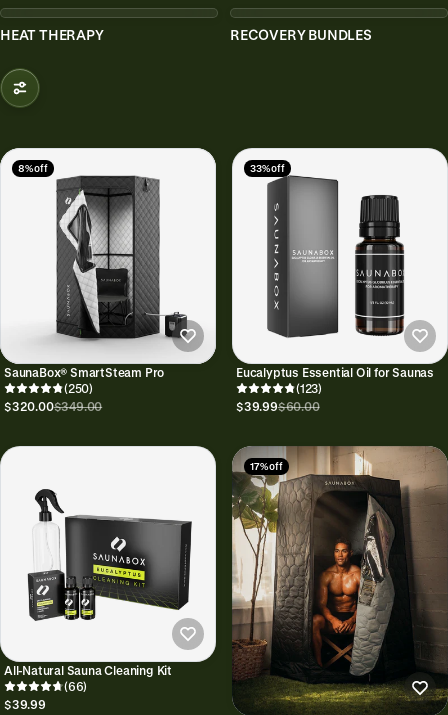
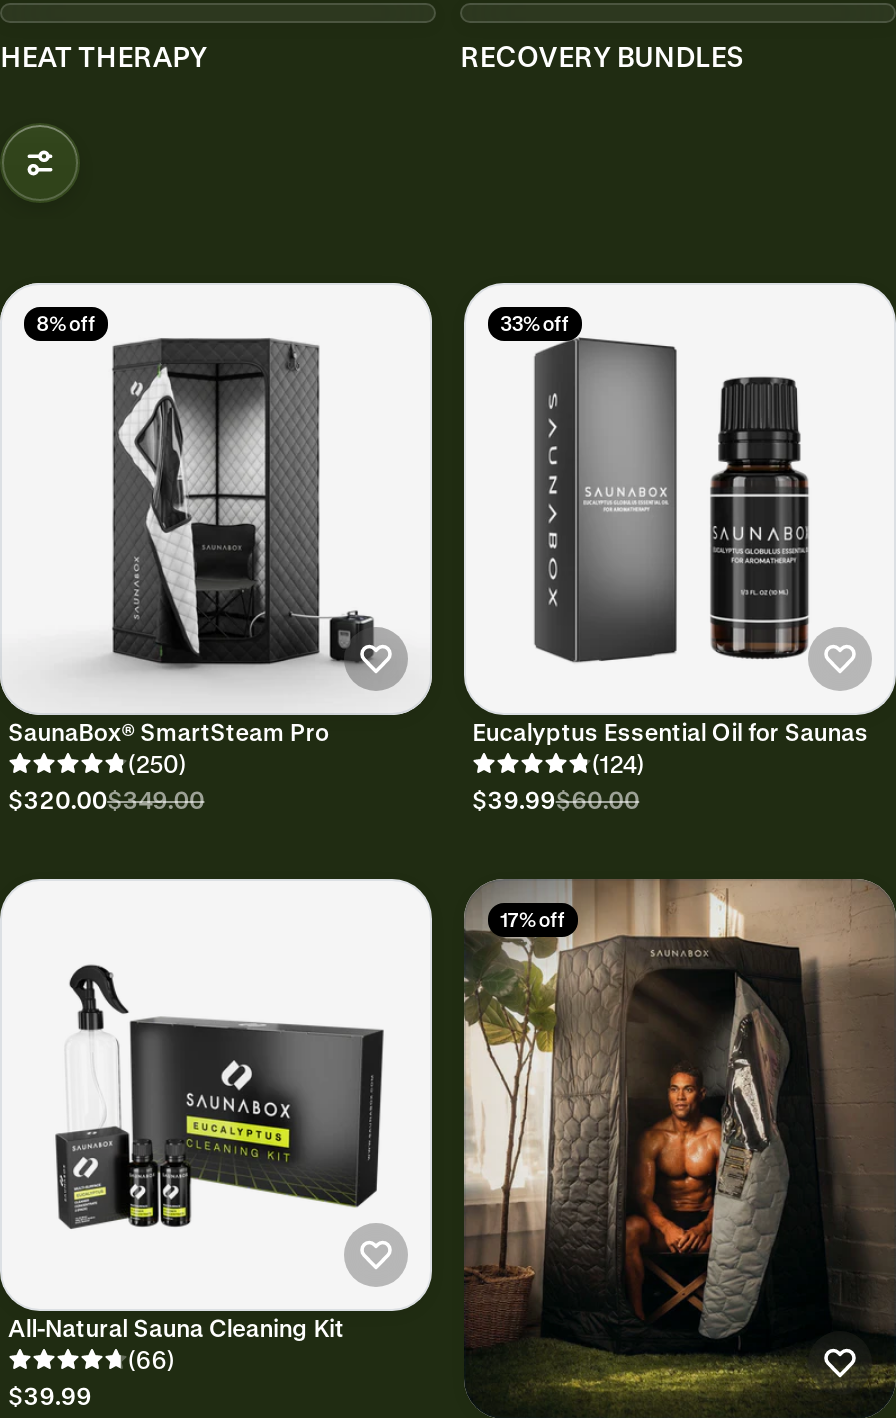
- (123)
+ (124)
